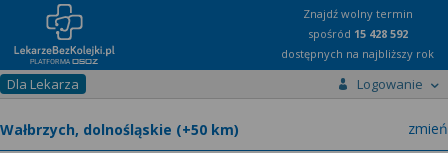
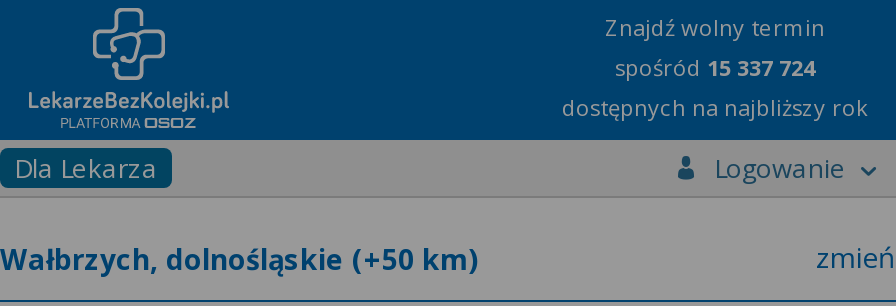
- spośród 15 428 592
+ spośród 15 337 724
